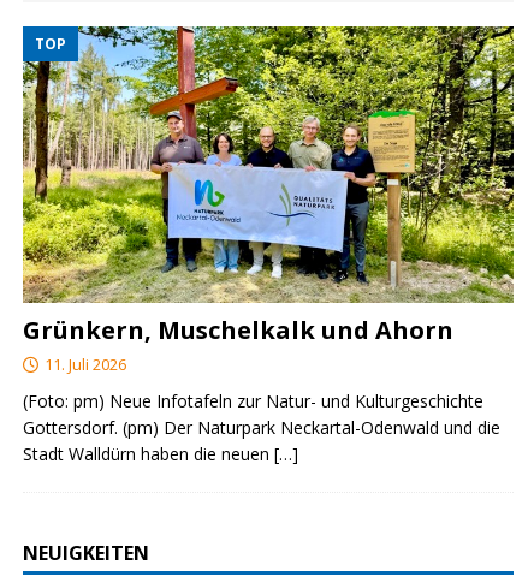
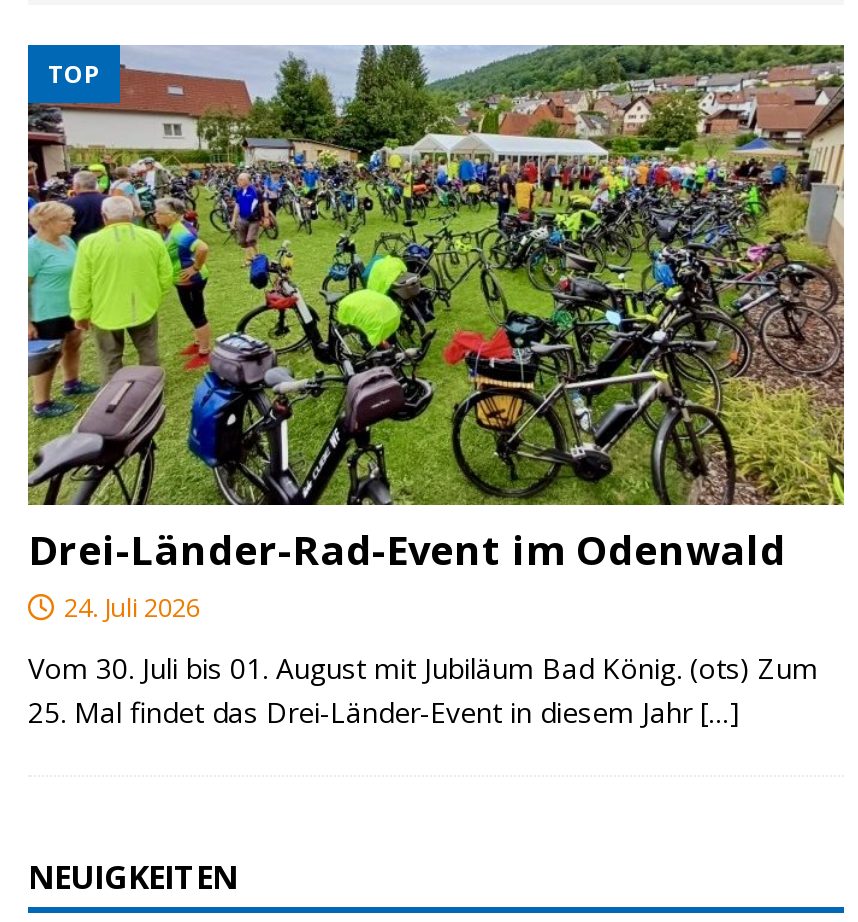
- [image]
- Grünkern, Muschelkalk und Ahorn
- 11. Juli 2026
+ [image]
+ Drei-Länder-Rad-Event im Odenwald
+ 24. Juli 2026

- (Foto: pm) Neue Infotafeln zur Natur- und Kulturgeschichte
- Gottersdorf. (pm) Der Naturpark Neckartal-Odenwald und die
- Stadt Walldürn haben die neuen […]
+ Vom 30. Juli bis 01. August mit Jubiläum Bad König. (ots) Zum
+ 25. Mal findet das Drei-Länder-Event in diesem Jahr […]
